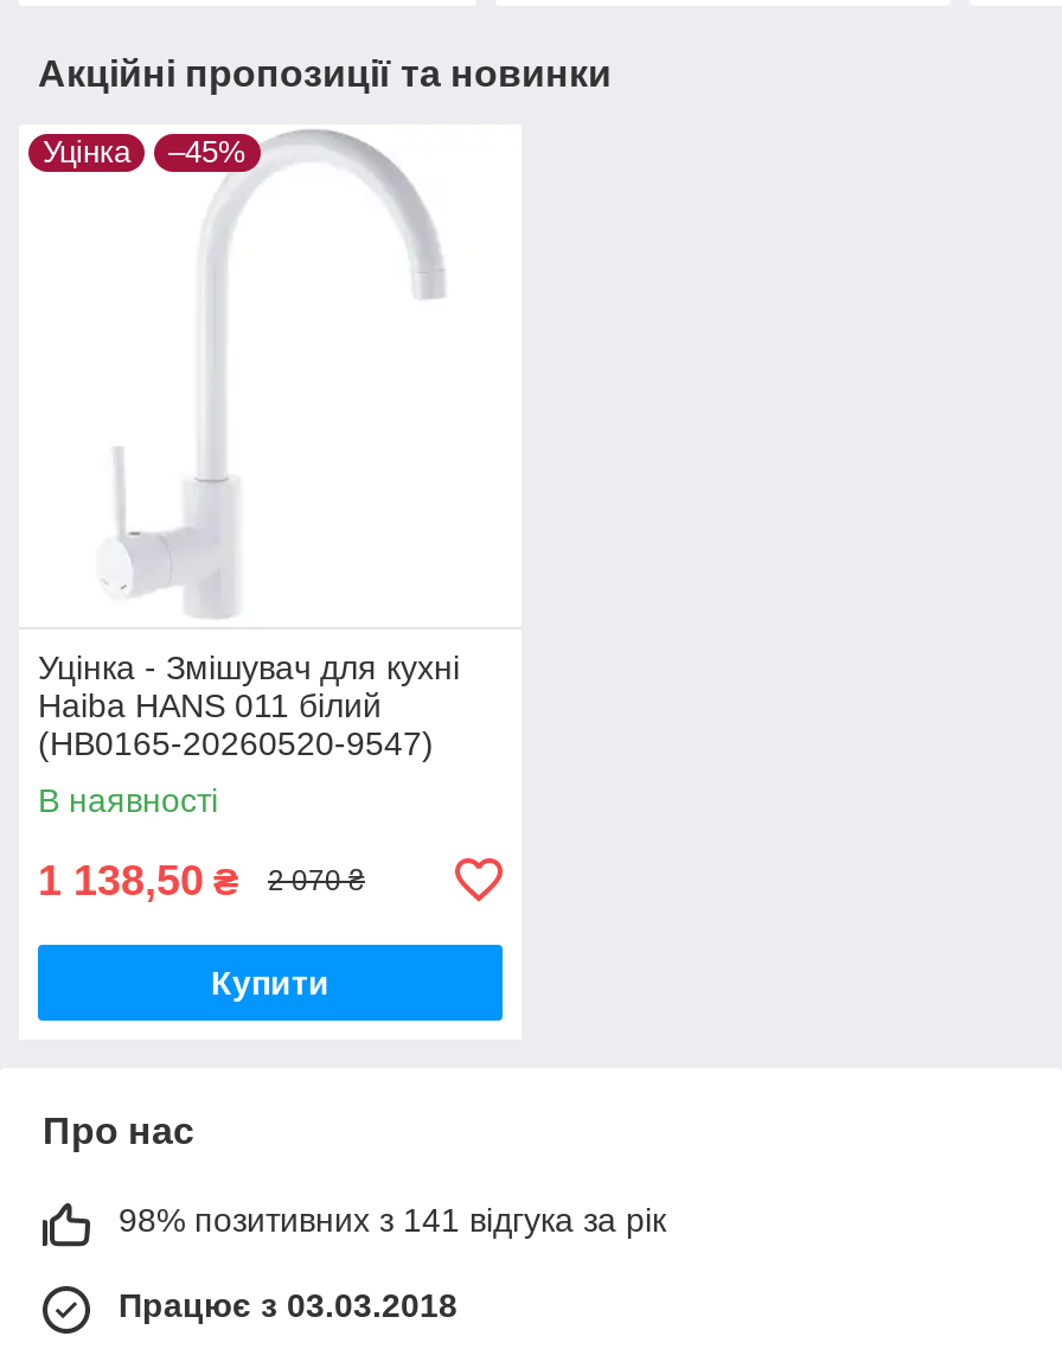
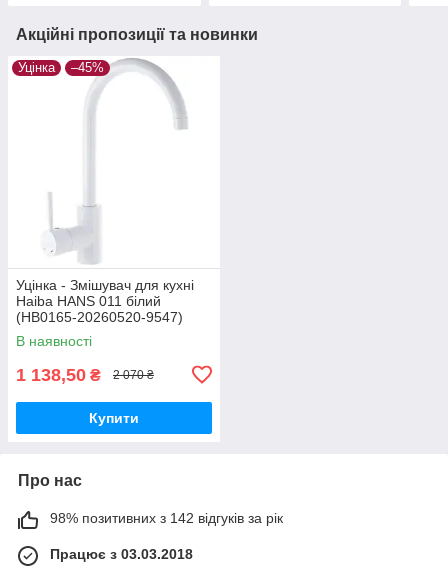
- 98% позитивних з 141 відгука за рік
+ 98% позитивних з 142 відгуків за рік
